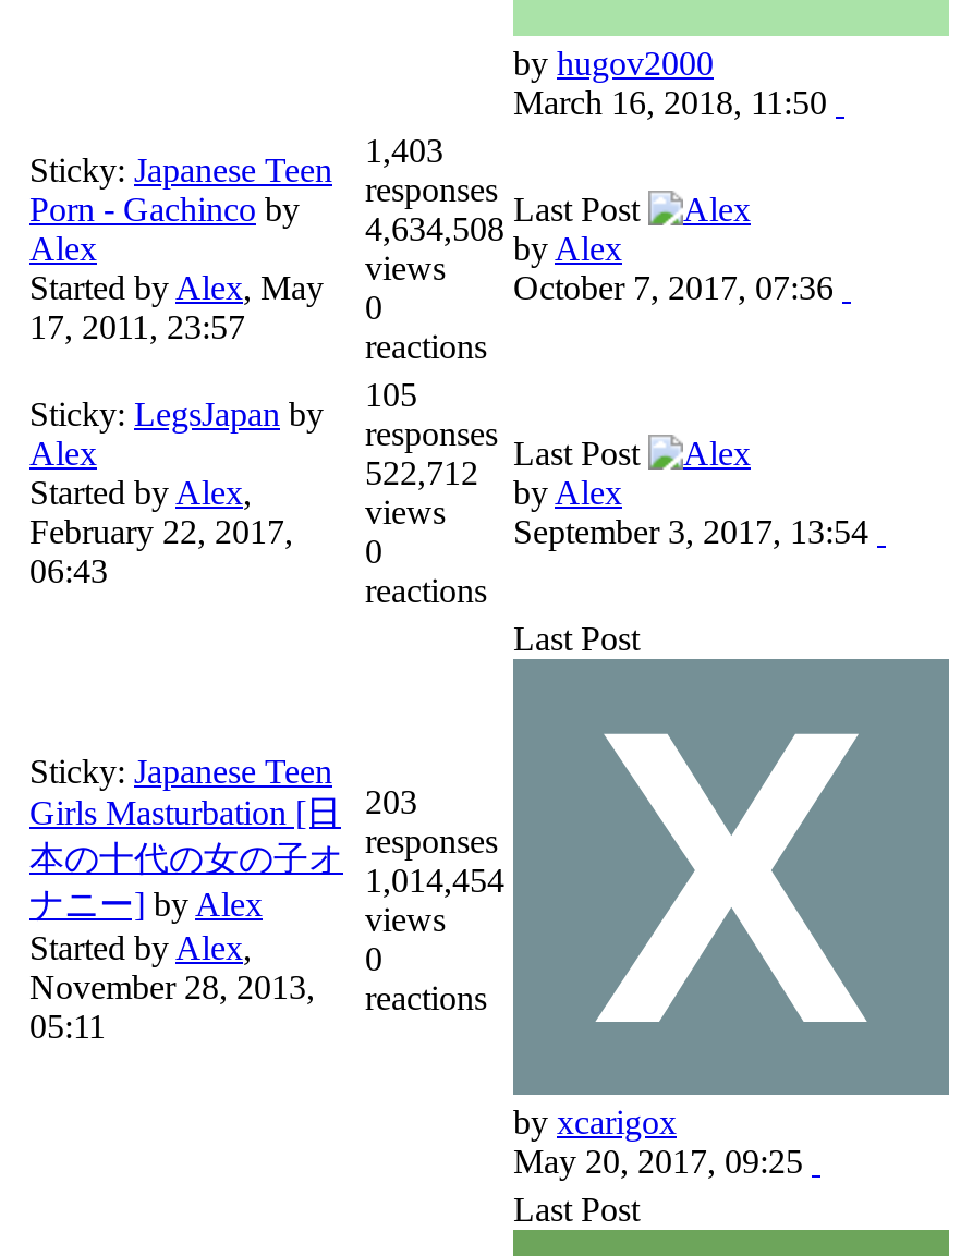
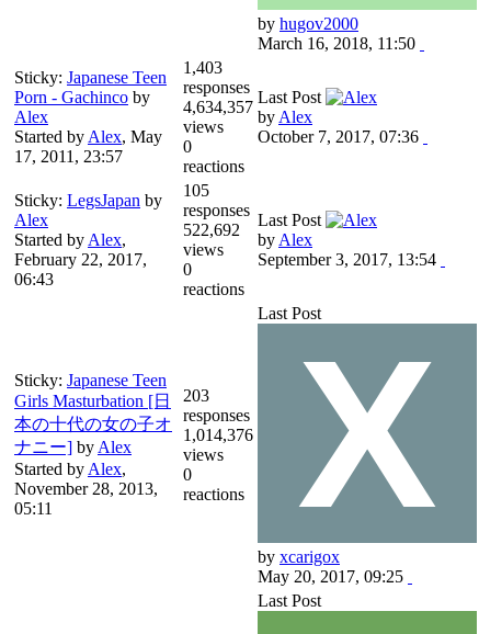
- 4,634,508
+ 4,634,357

- 522,712
+ 522,692

- 1,014,454
+ 1,014,376
